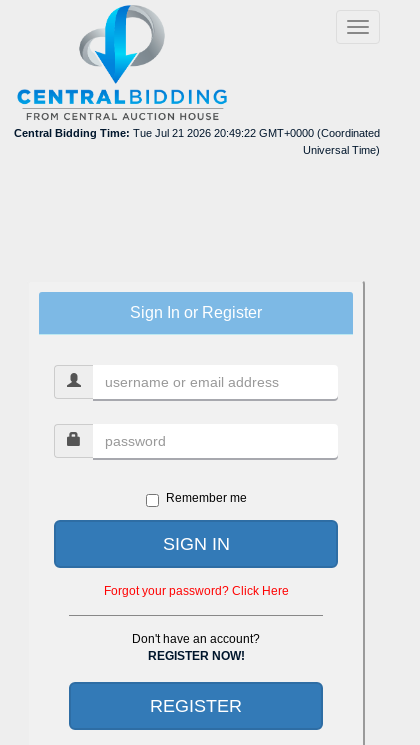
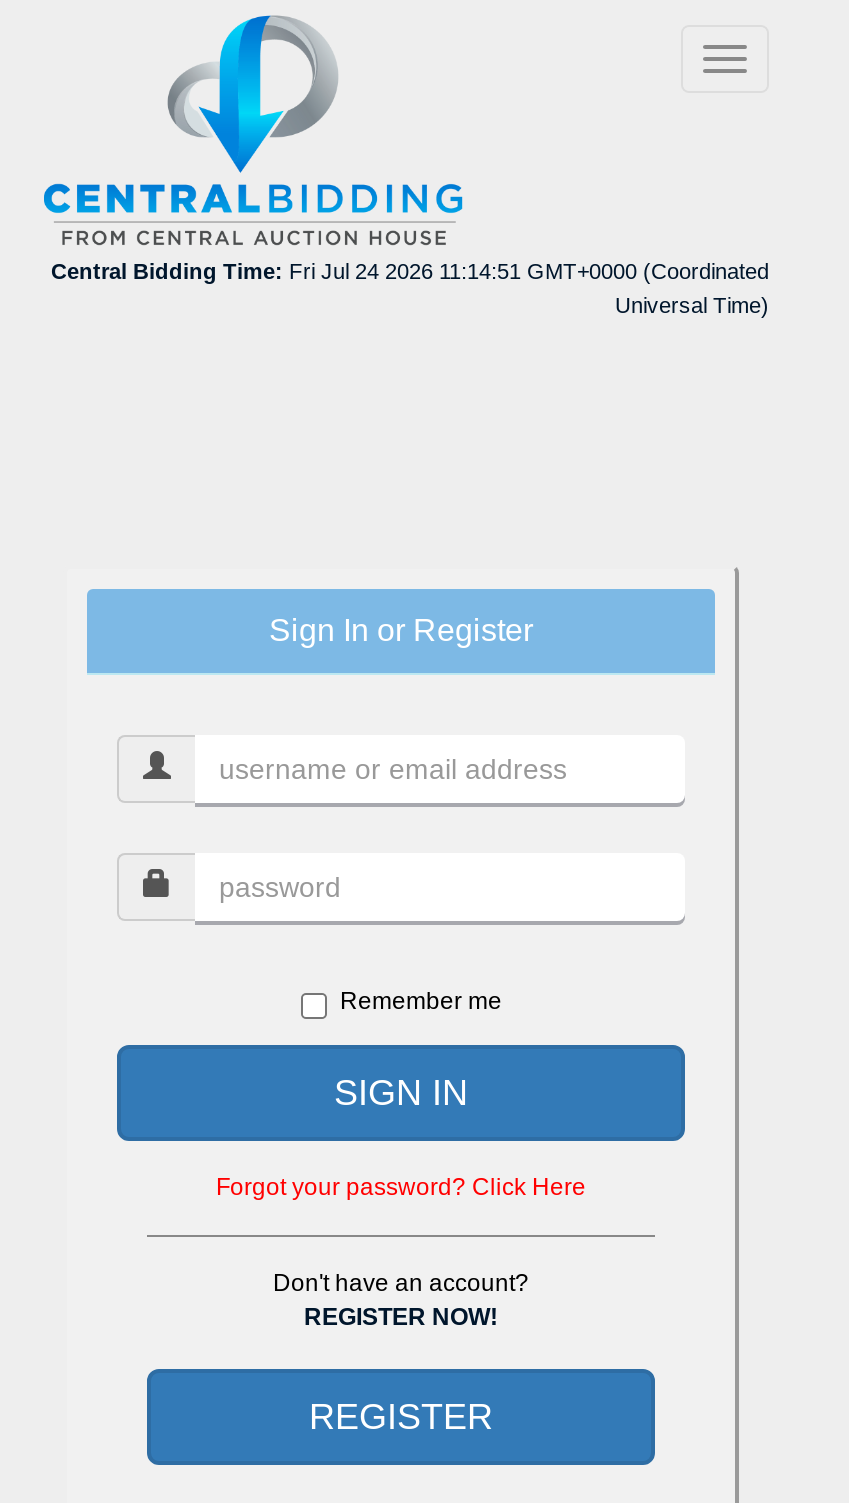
- Central Bidding Time: Tue Jul 21 2026 20:49:22 GMT+0000 (Coordinated
+ Central Bidding Time: Fri Jul 24 2026 11:14:51 GMT+0000 (Coordinated
